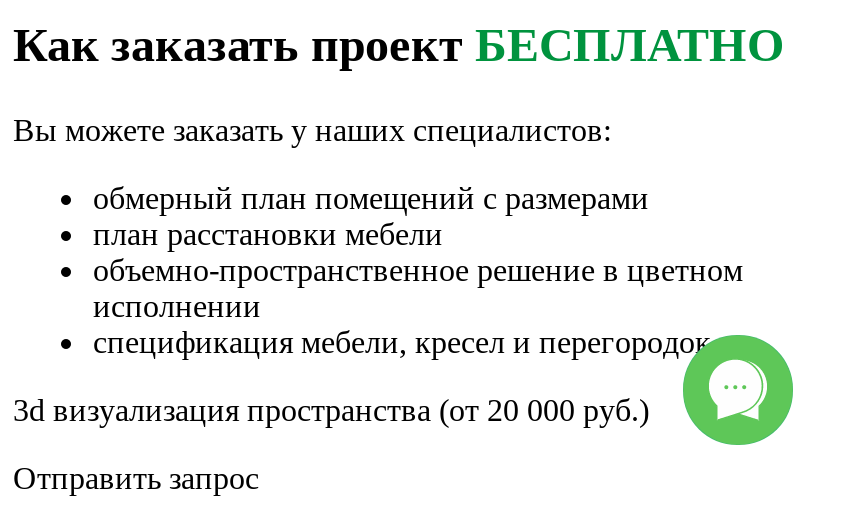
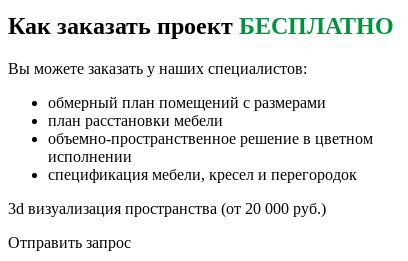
- [image]
